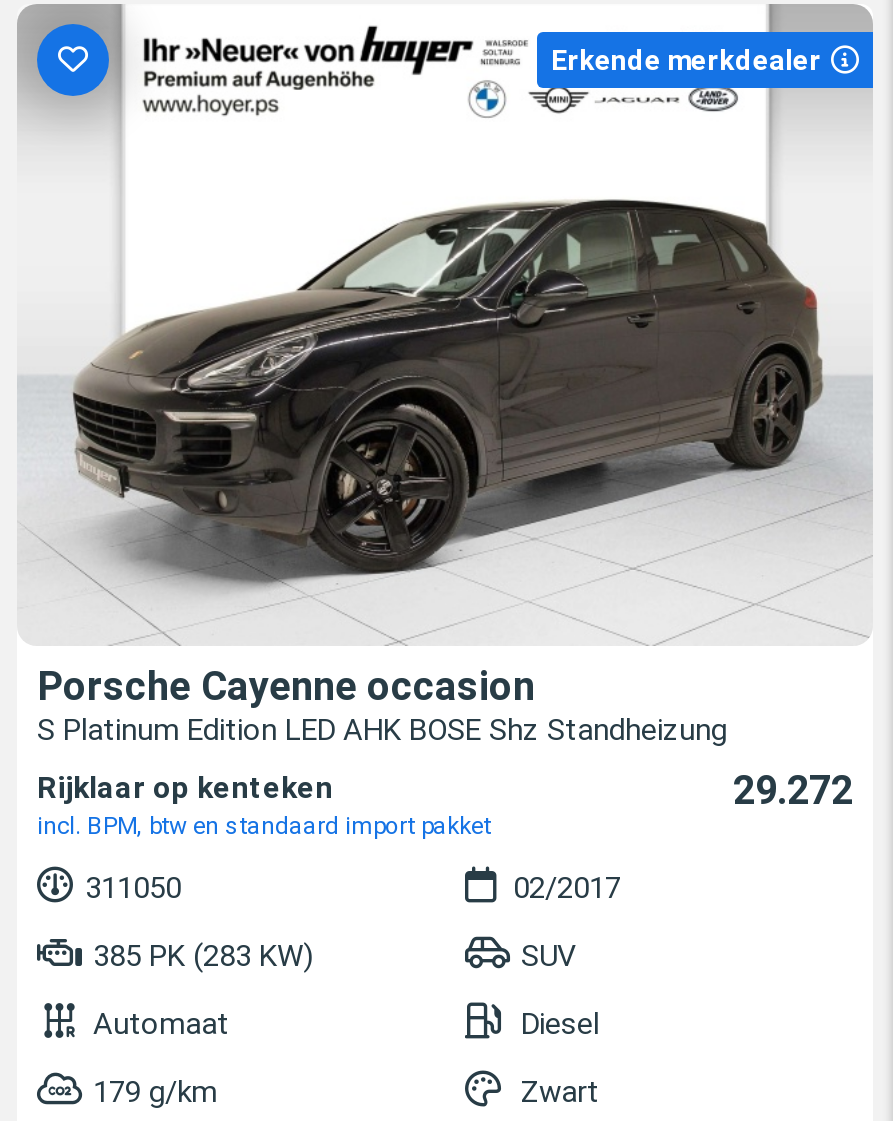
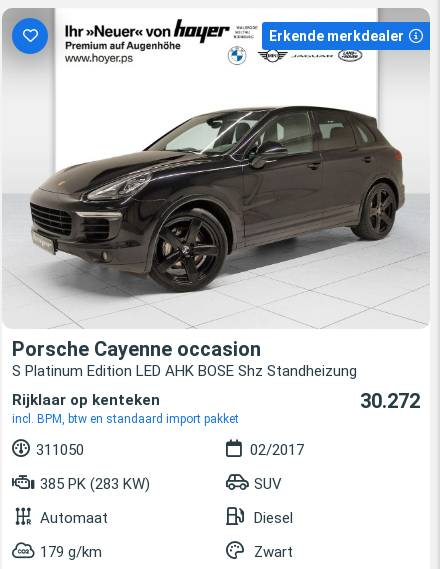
- 29.272
+ 30.272
